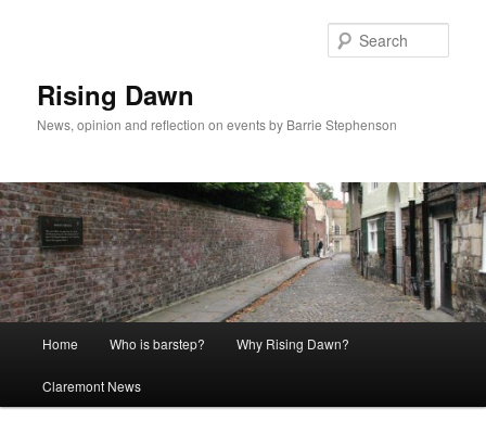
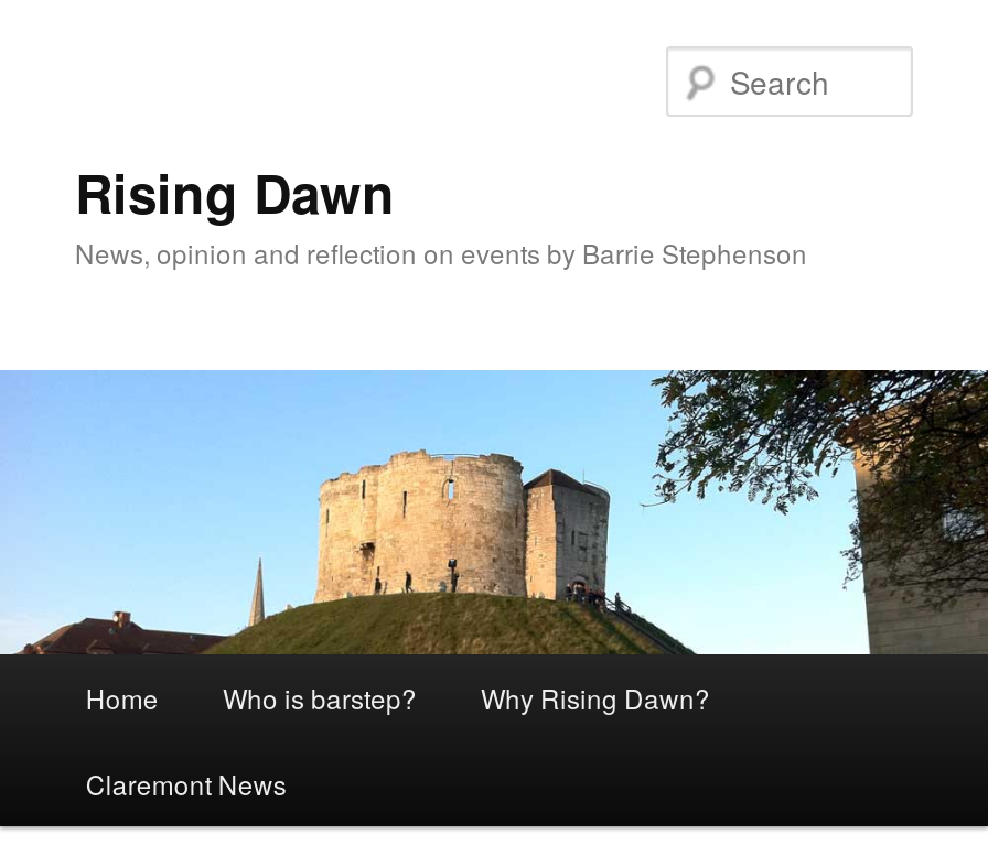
- [image]
+ [image]
